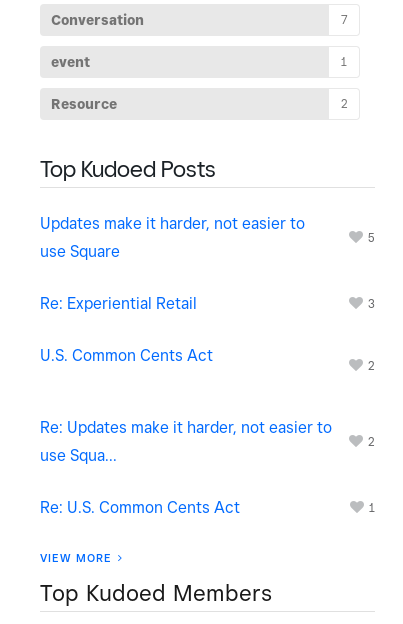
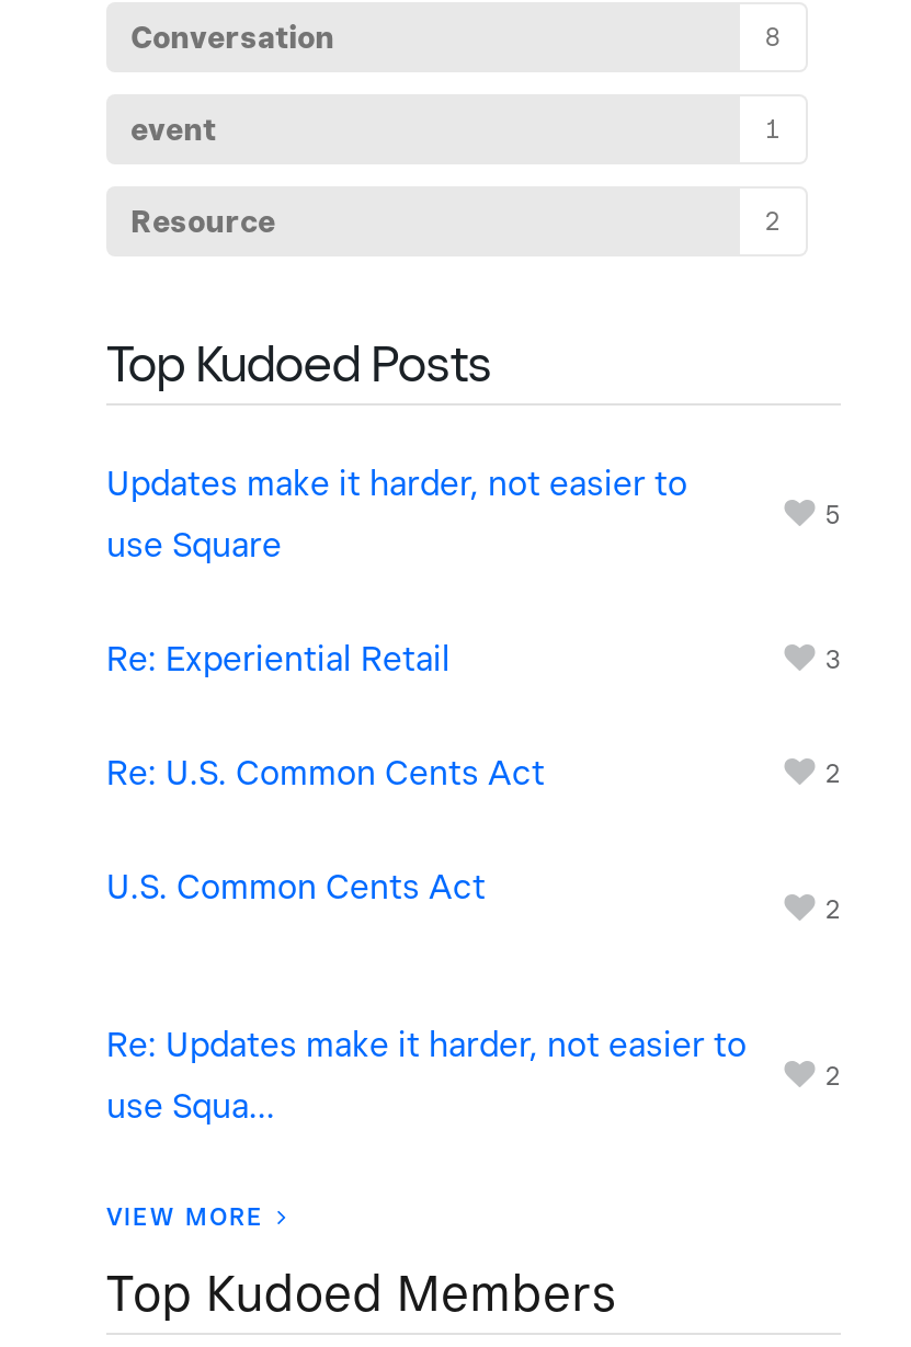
- 7
+ 8

+ 2

moved down: U.S. Common Cents Act | 2 | Re: Updates make it harder, not easier to | use Squa... | 2

moved up: Re: U.S. Common Cents Act

- 1
